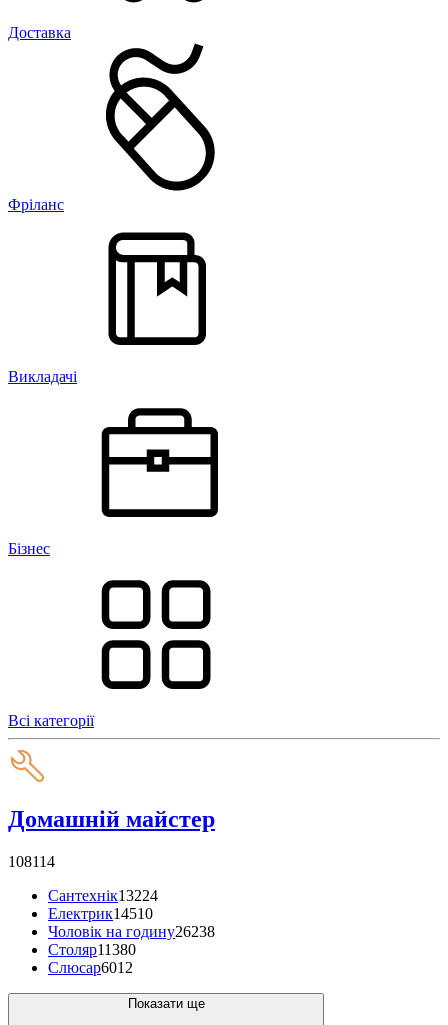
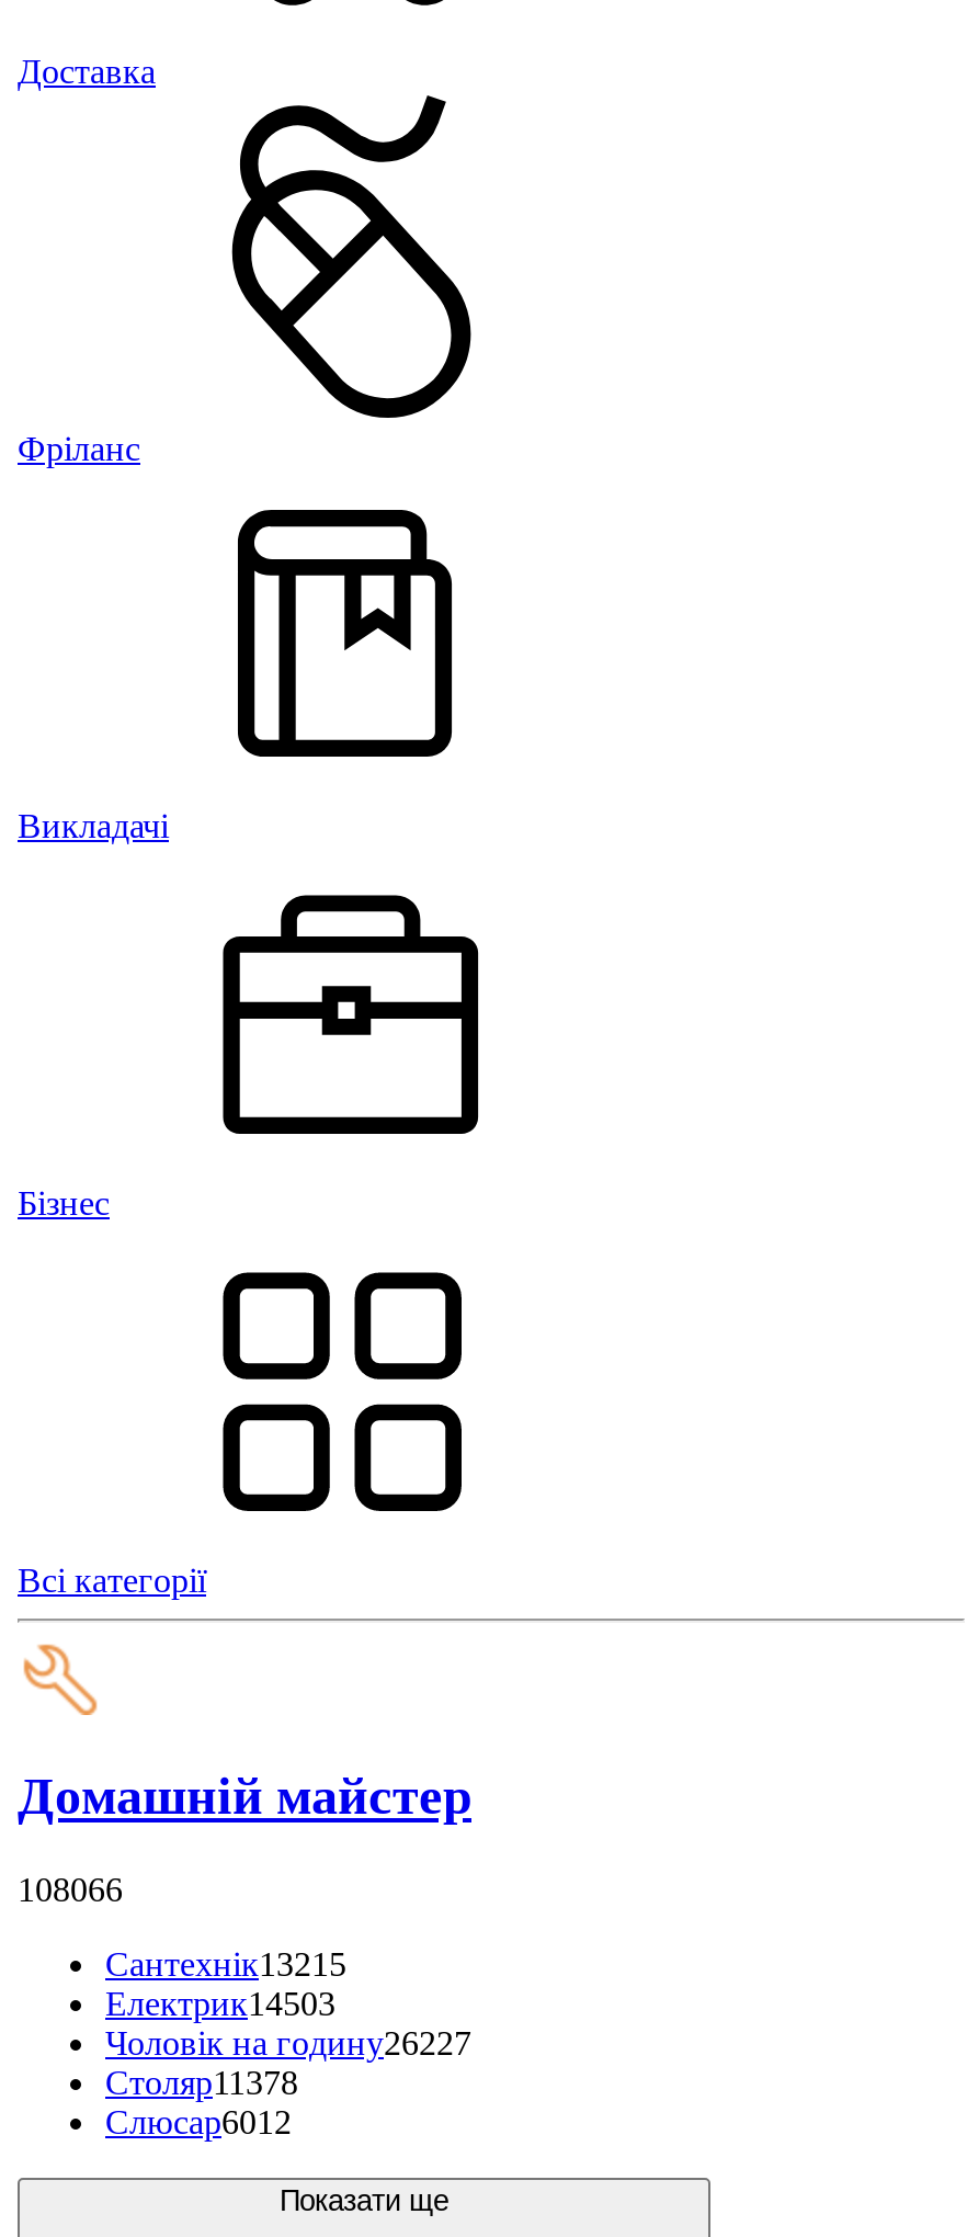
- 108114
+ 108066

- Сантехнік13224
+ Сантехнік13215

- Електрик14510
+ Електрик14503

- Чоловік на годину26238
+ Чоловік на годину26227

- Столяр11380
+ Столяр11378
